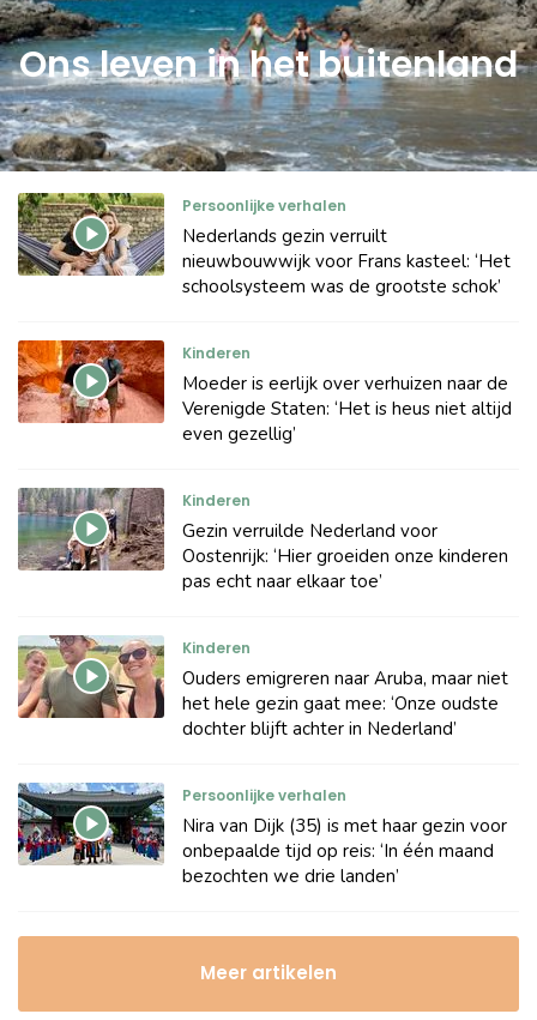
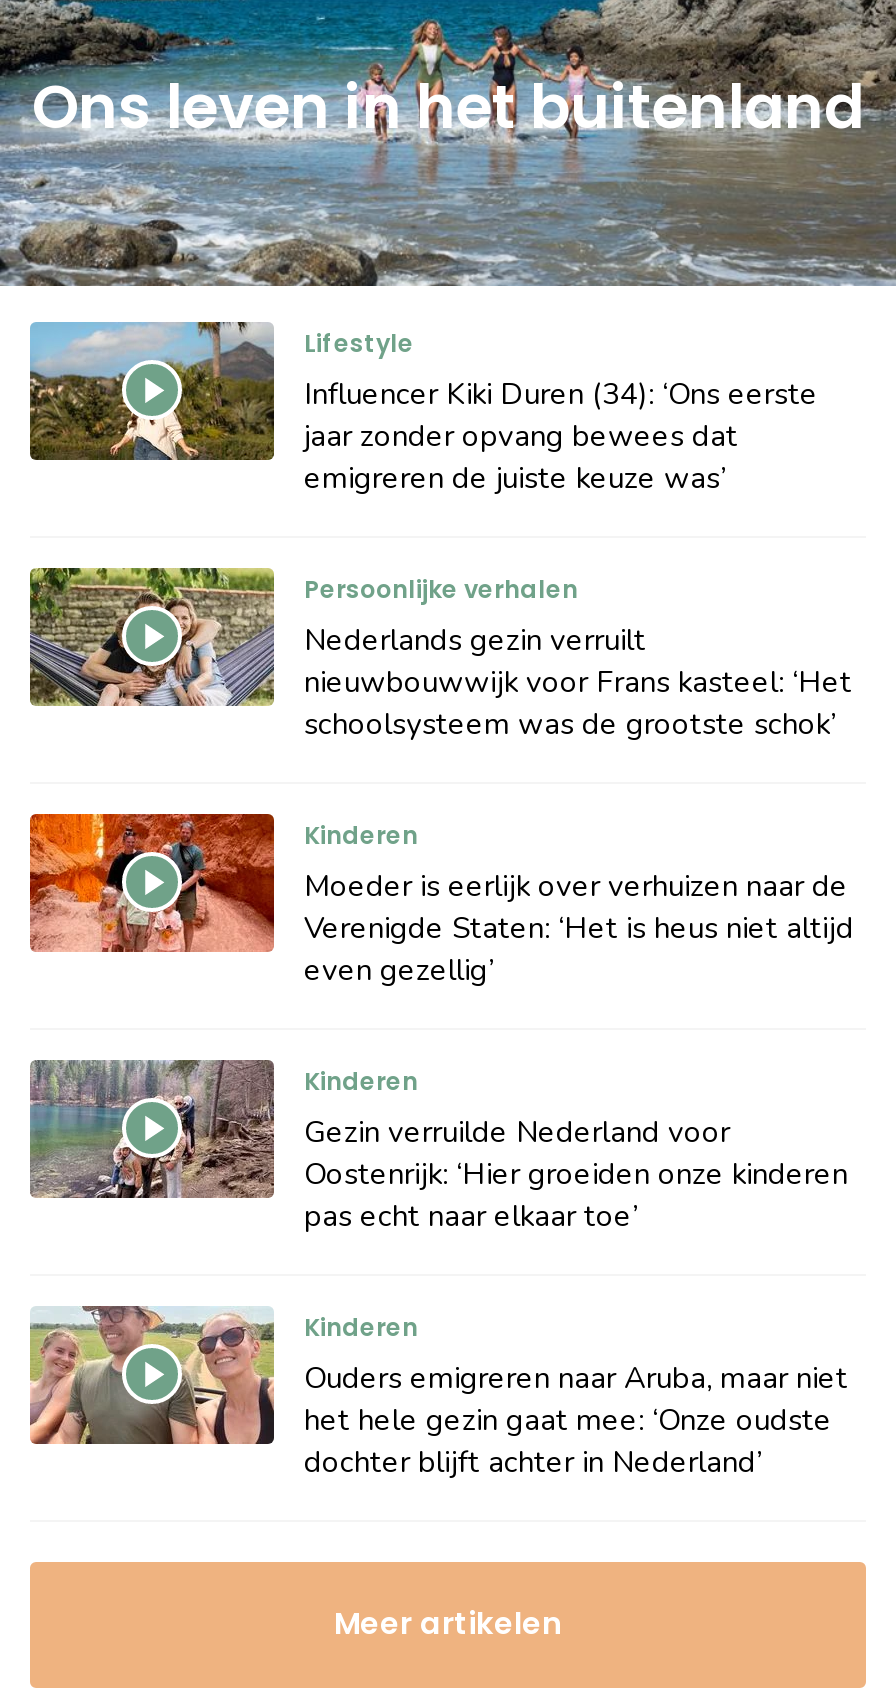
+ [image]
+ Lifestyle
+ Influencer Kiki Duren (34): ‘Ons eerste
+ jaar zonder opvang bewees dat
+ emigreren de juiste keuze was’

moved down: [image] | Persoonlijke verhalen | Nederlands gezin verruilt | ... | het hele gezin gaat mee: ‘Onze oudste | dochter blijft achter in Nederland’

- [image]
- Persoonlijke verhalen
- Nira van Dijk (35) is met haar gezin voor
- onbepaalde tijd op reis: ‘In één maand
- bezochten we drie landen’
